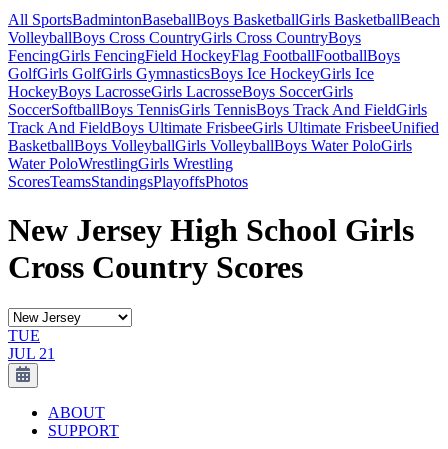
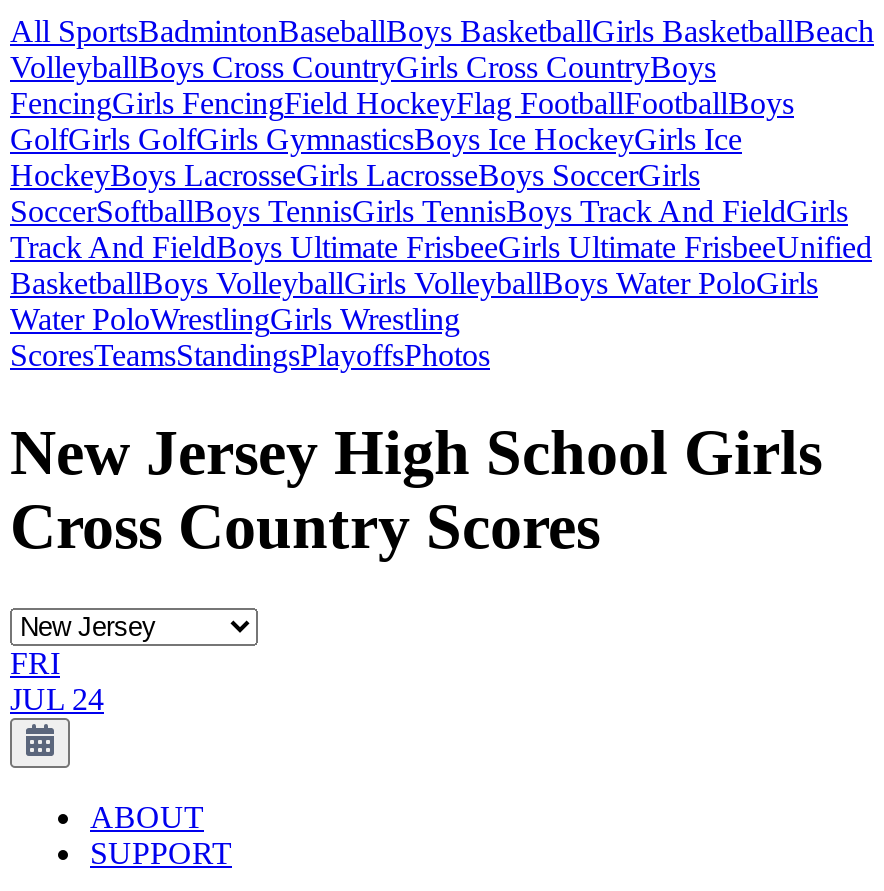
- TUE
- JUL 21
+ FRI
+ JUL 24
